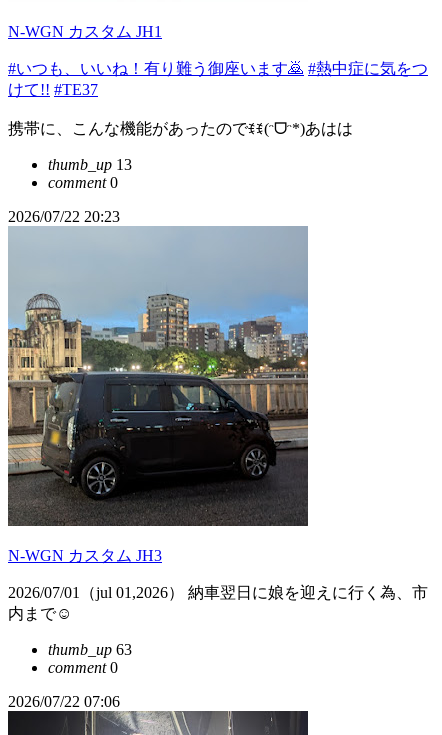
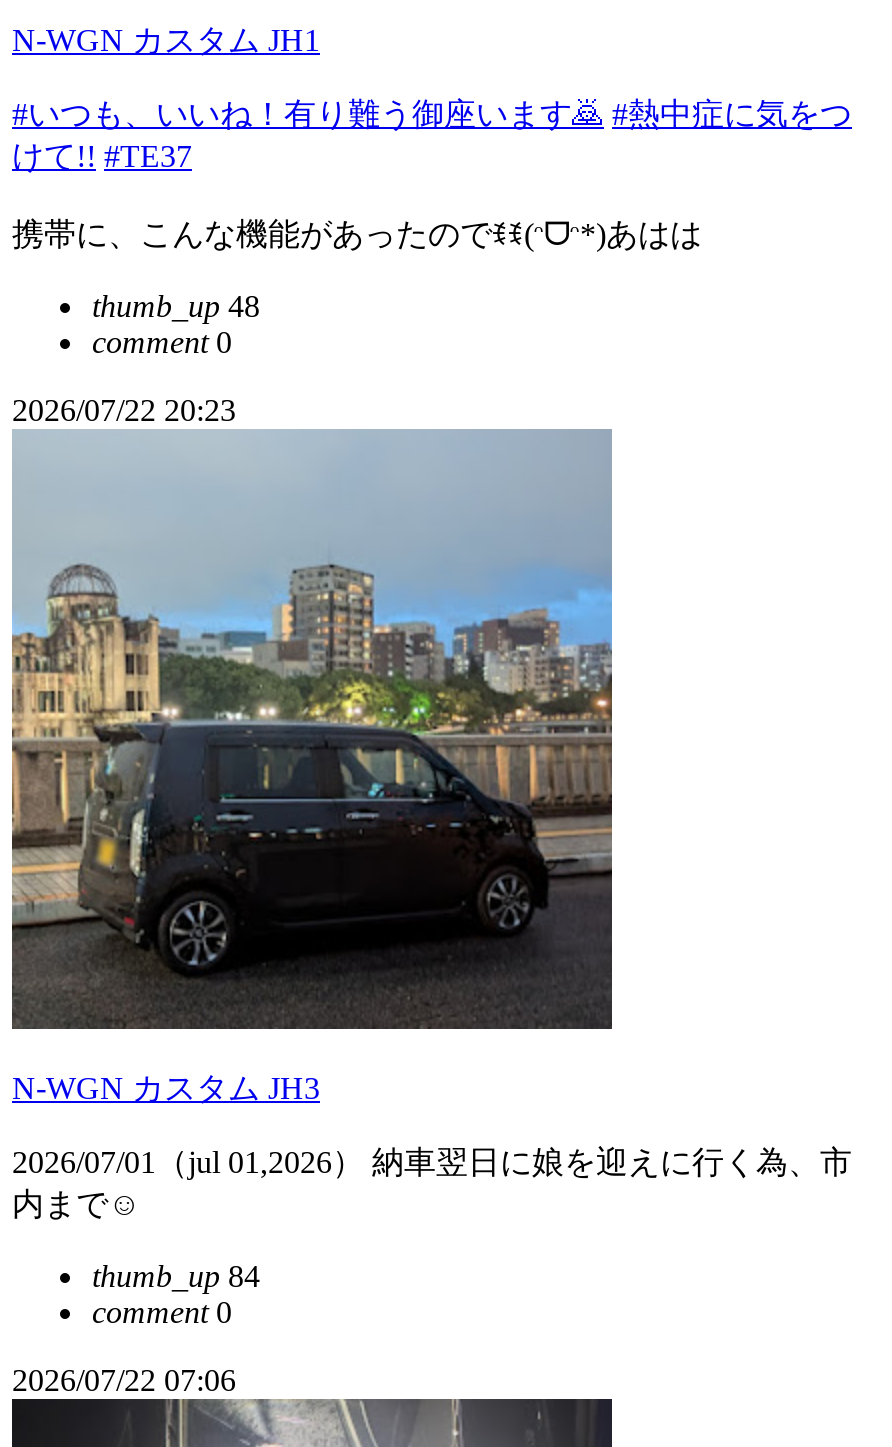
- thumb_up 13
+ thumb_up 48

- thumb_up 63
+ thumb_up 84
